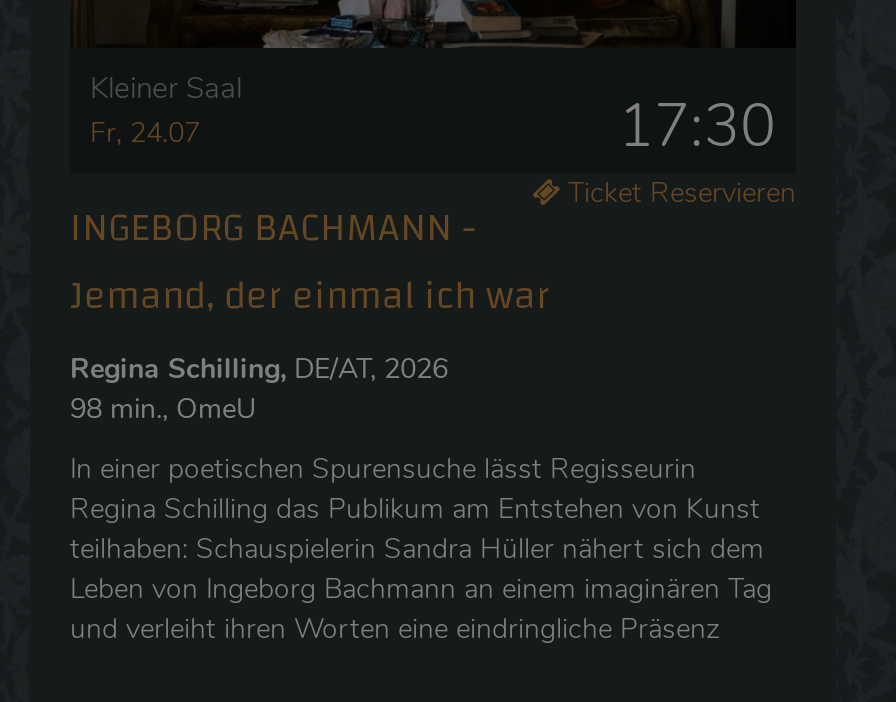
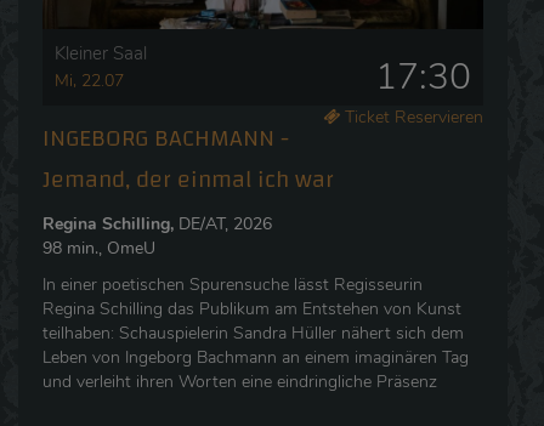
- Fr, 24.07
+ Mi, 22.07
